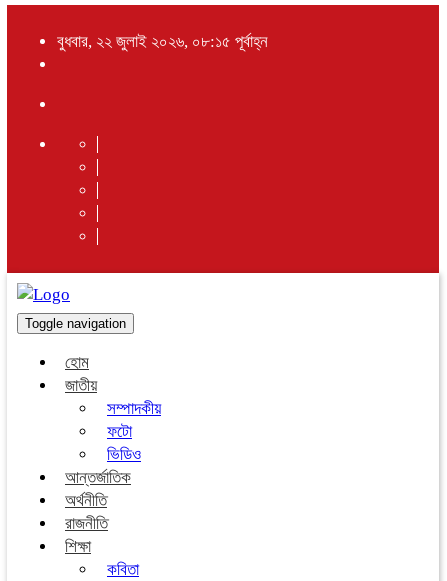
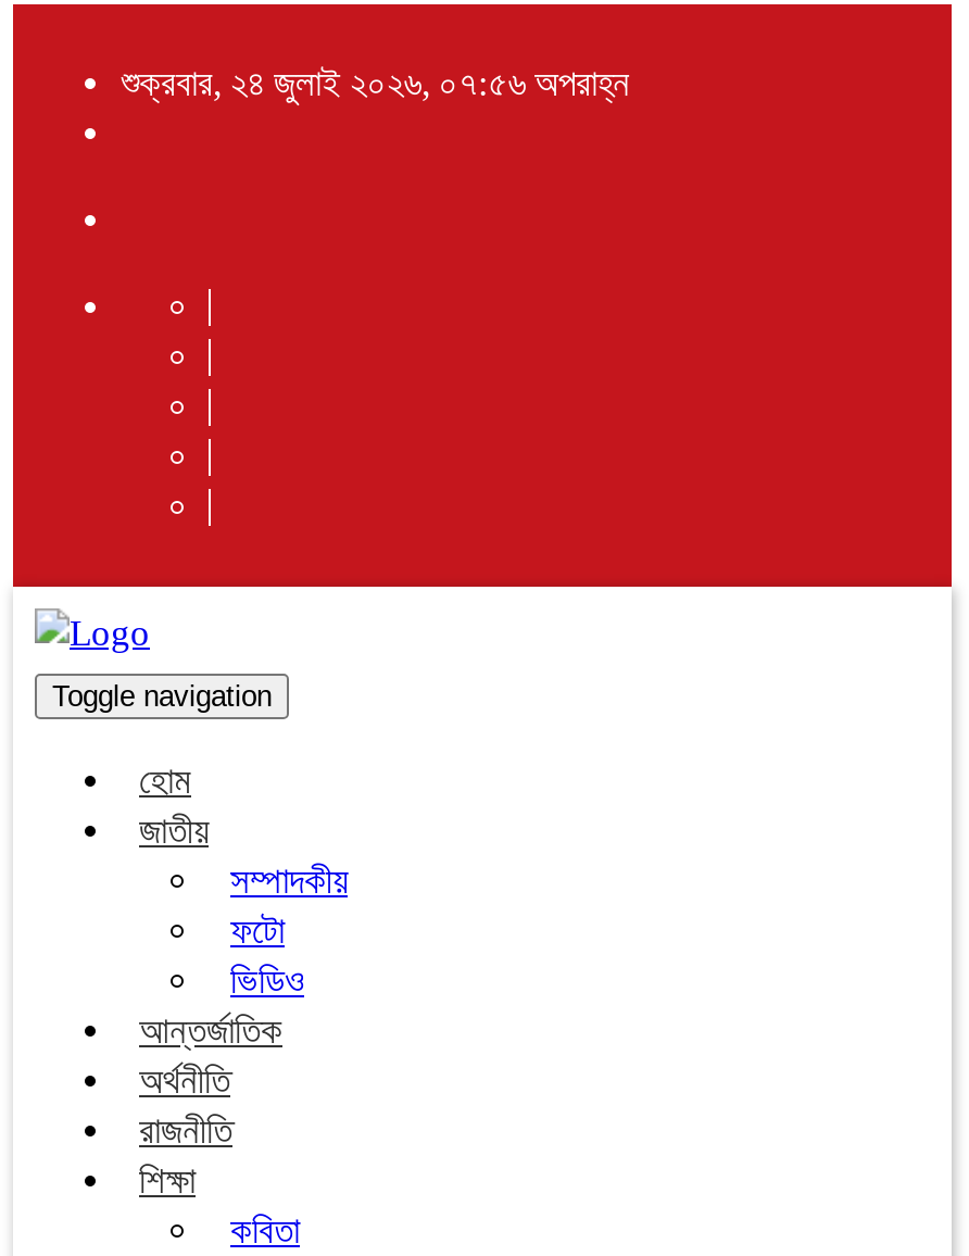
- বুধবার, ২২ জুলাই ২০২৬, ০৮:১৫ পূর্বাহ্ন
+ শুক্রবার, ২৪ জুলাই ২০২৬, ০৭:৫৬ অপরাহ্ন
